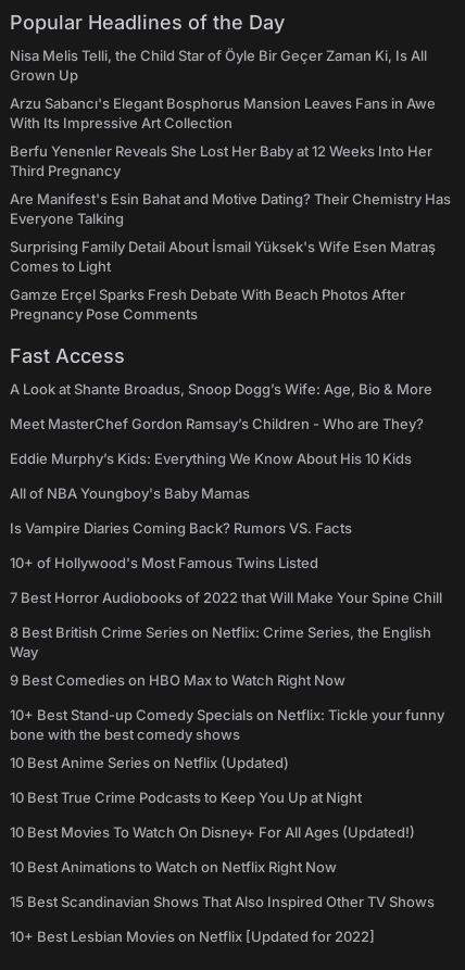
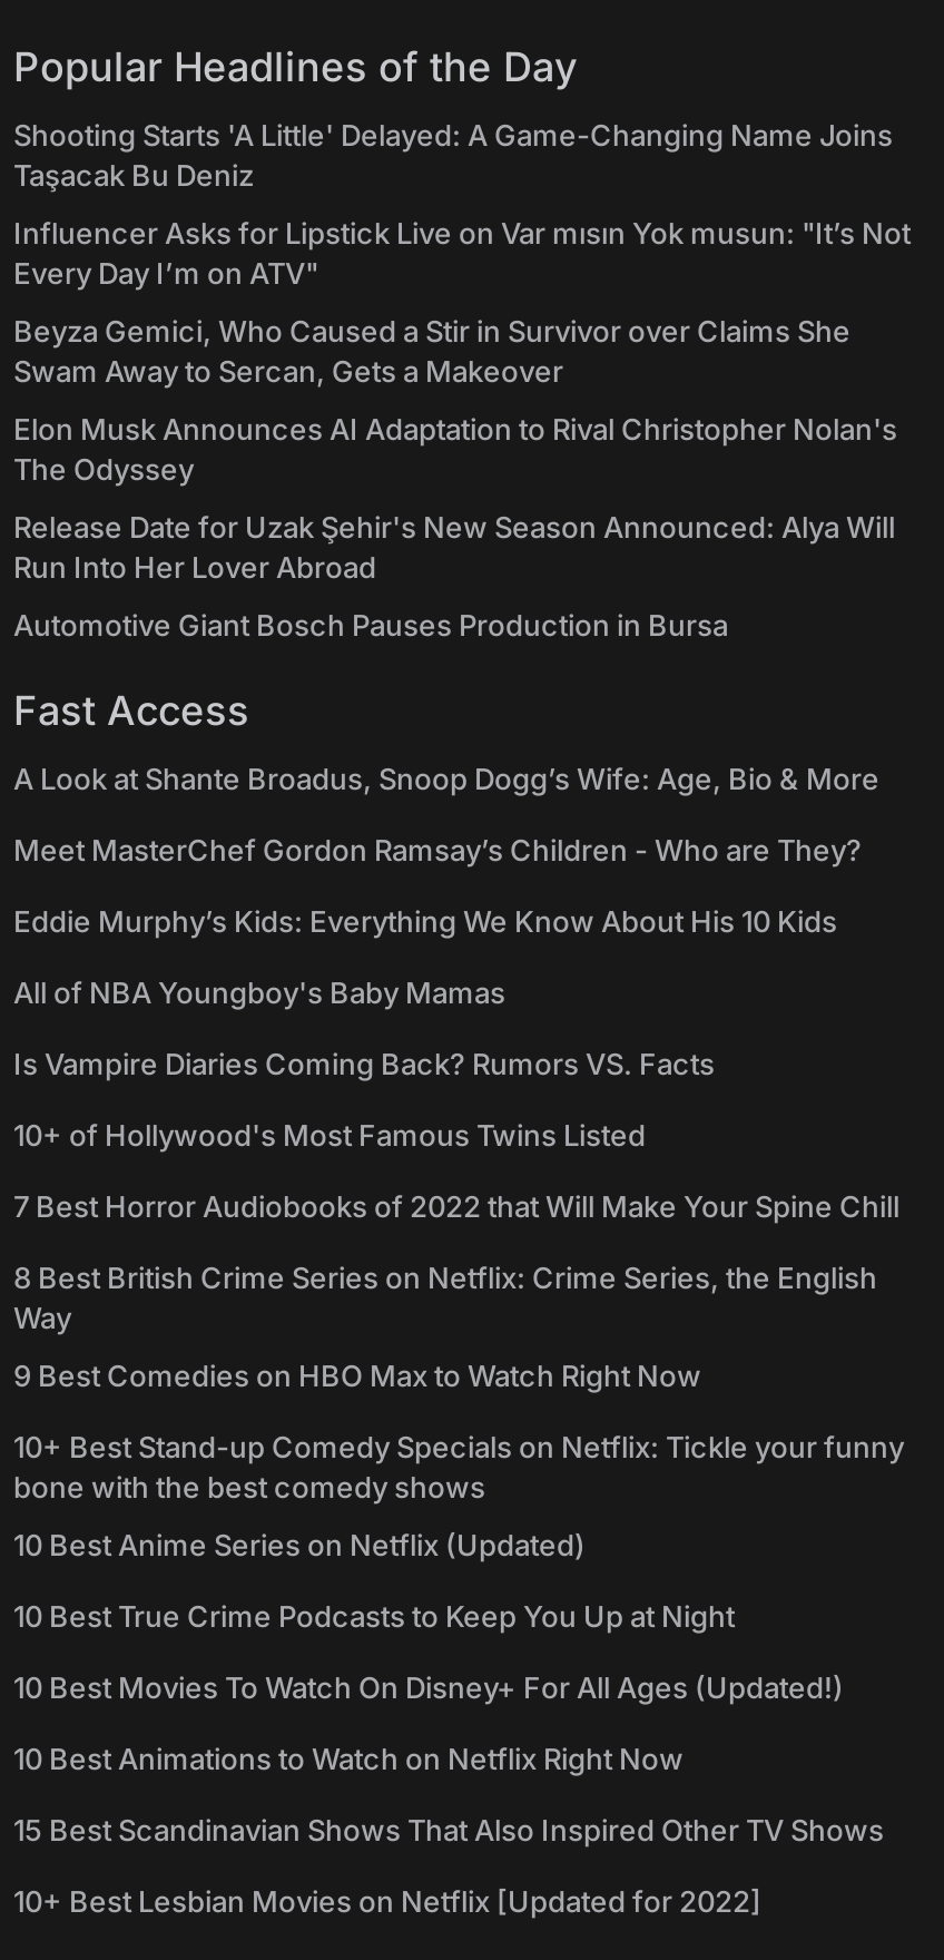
- Nisa Melis Telli, the Child Star of Öyle Bir Geçer Zaman Ki, Is All
- Grown Up
+ Shooting Starts 'A Little' Delayed: A Game-Changing Name Joins
+ Taşacak Bu Deniz

- Arzu Sabancı's Elegant Bosphorus Mansion Leaves Fans in Awe
- With Its Impressive Art Collection
+ Influencer Asks for Lipstick Live on Var mısın Yok musun: "It’s Not
+ Every Day I’m on ATV"

- Berfu Yenenler Reveals She Lost Her Baby at 12 Weeks Into Her
- Third Pregnancy
+ Beyza Gemici, Who Caused a Stir in Survivor over Claims She
+ Swam Away to Sercan, Gets a Makeover

- Are Manifest's Esin Bahat and Motive Dating? Their Chemistry Has
- Everyone Talking
+ Elon Musk Announces AI Adaptation to Rival Christopher Nolan's
+ The Odyssey

- Surprising Family Detail About İsmail Yüksek's Wife Esen Matraş
- Comes to Light
+ Release Date for Uzak Şehir's New Season Announced: Alya Will
+ Run Into Her Lover Abroad

- Gamze Erçel Sparks Fresh Debate With Beach Photos After
- Pregnancy Pose Comments
+ Automotive Giant Bosch Pauses Production in Bursa
